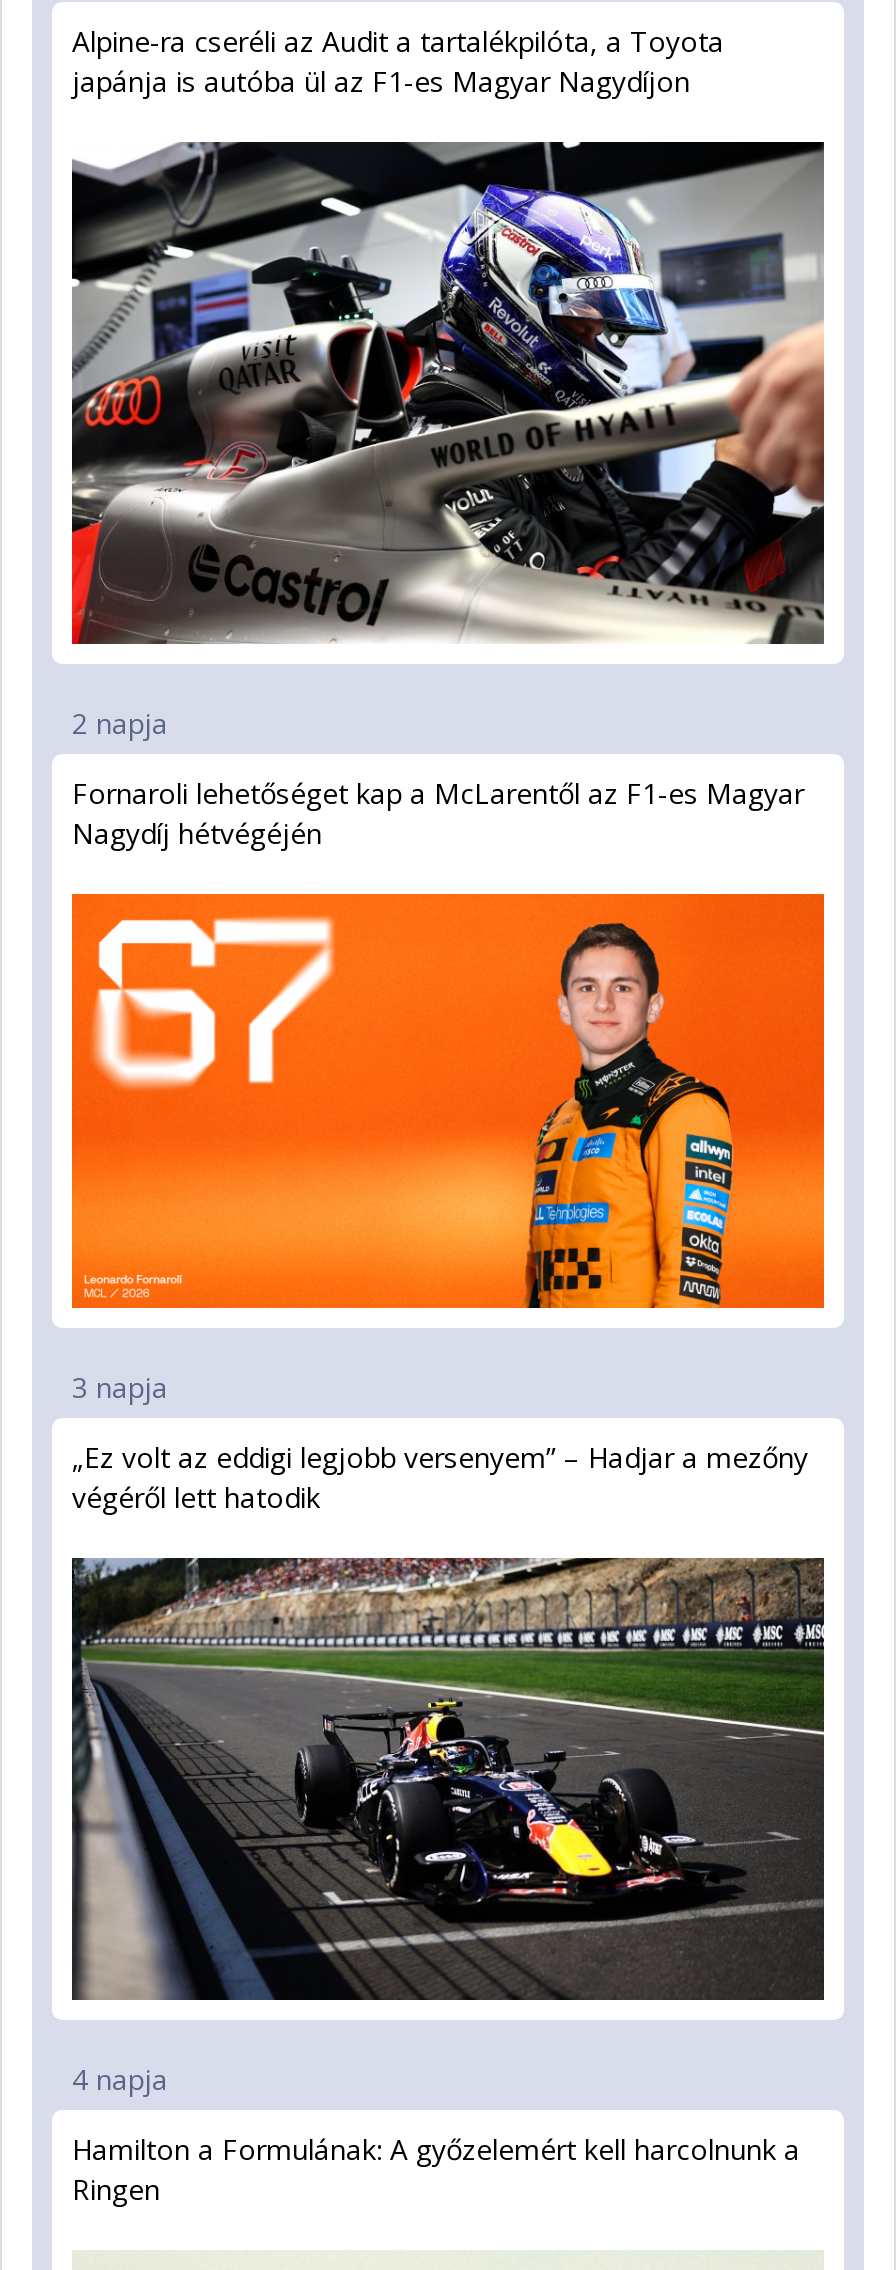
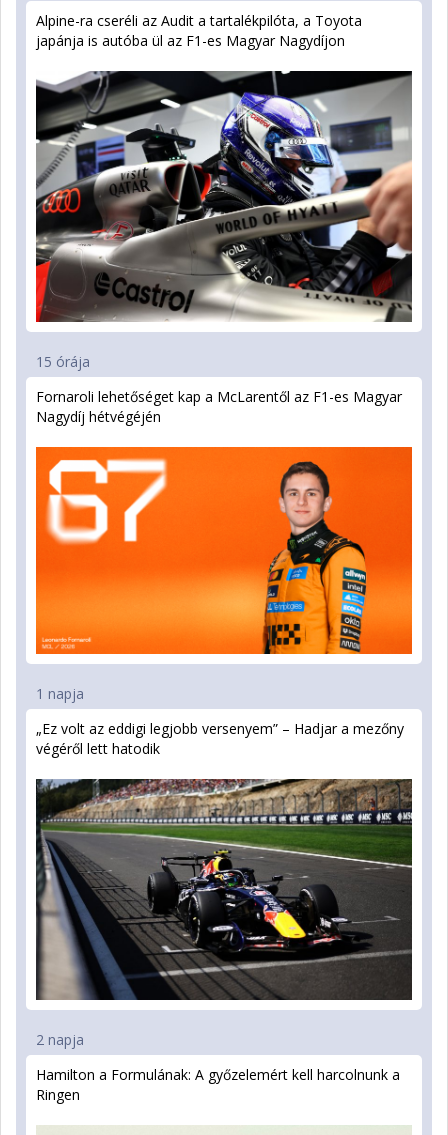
- 2 napja
+ 15 órája

- 3 napja
+ 1 napja

- 4 napja
+ 2 napja
